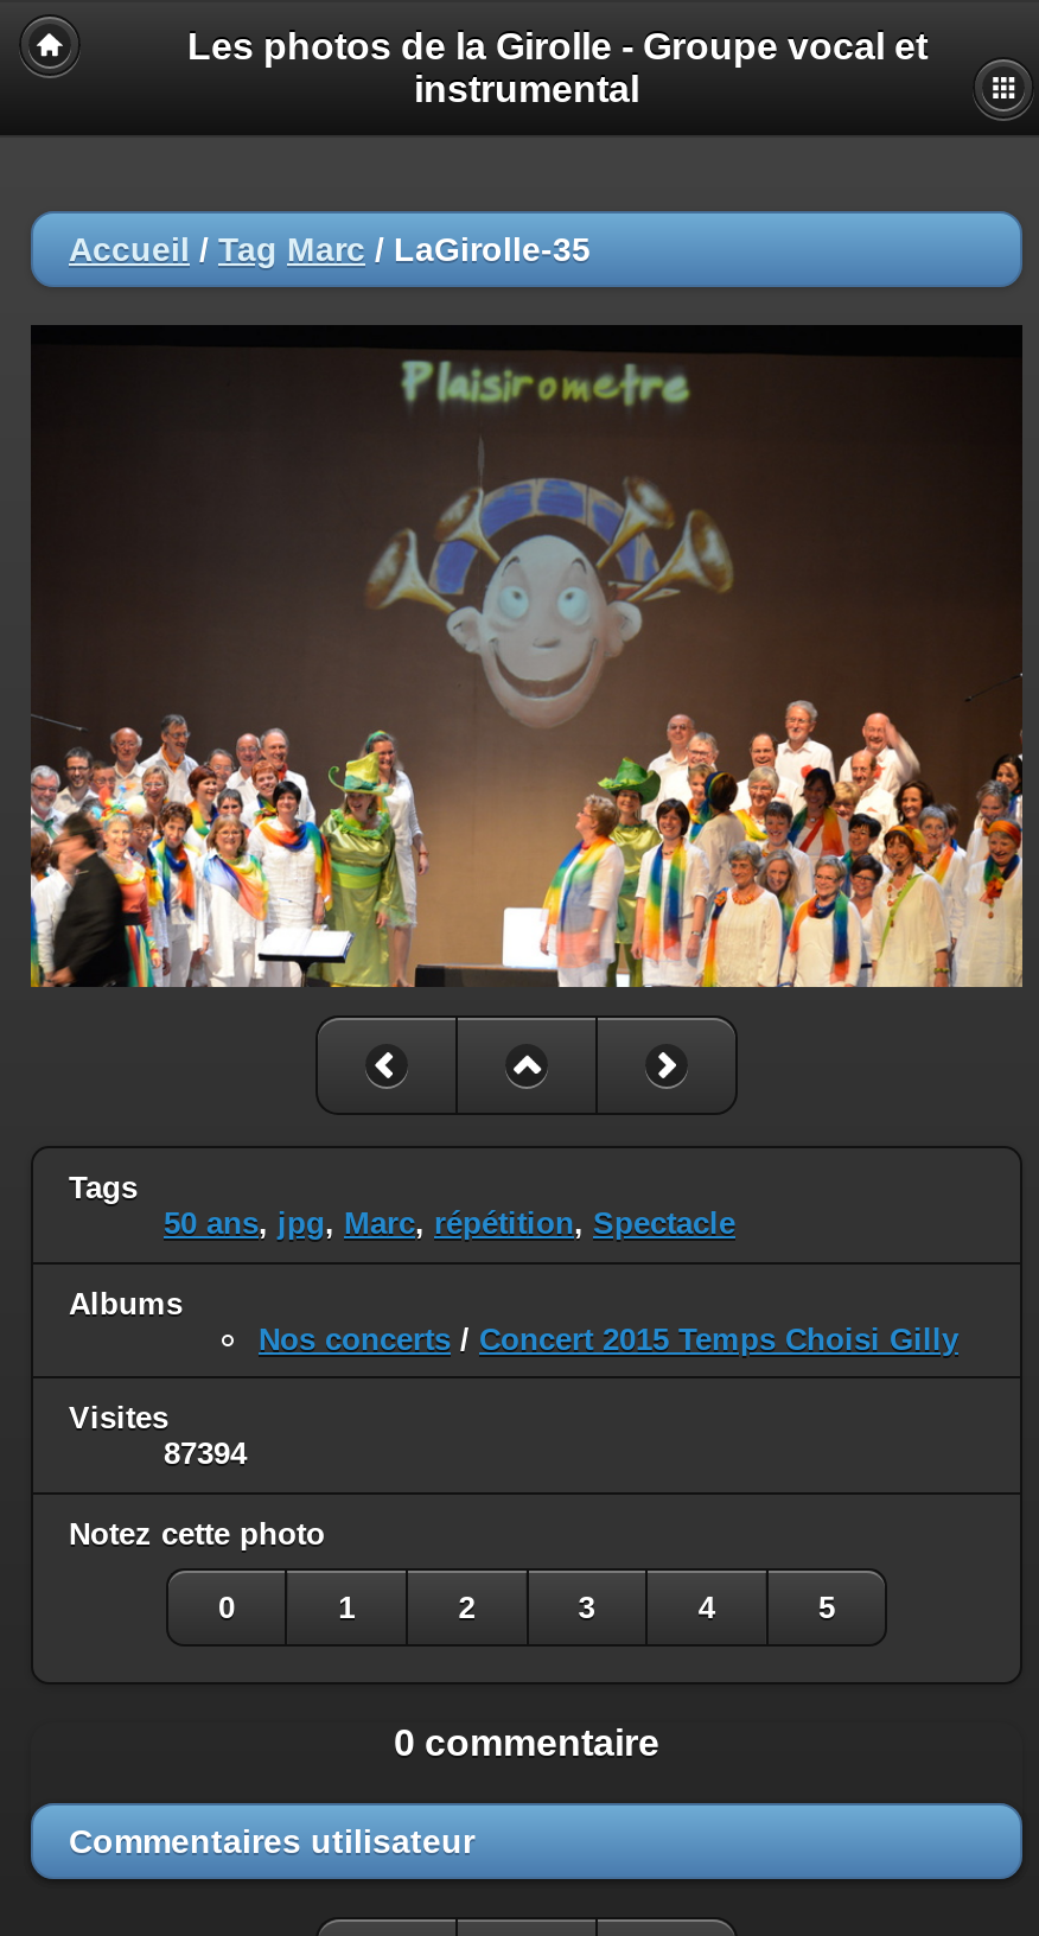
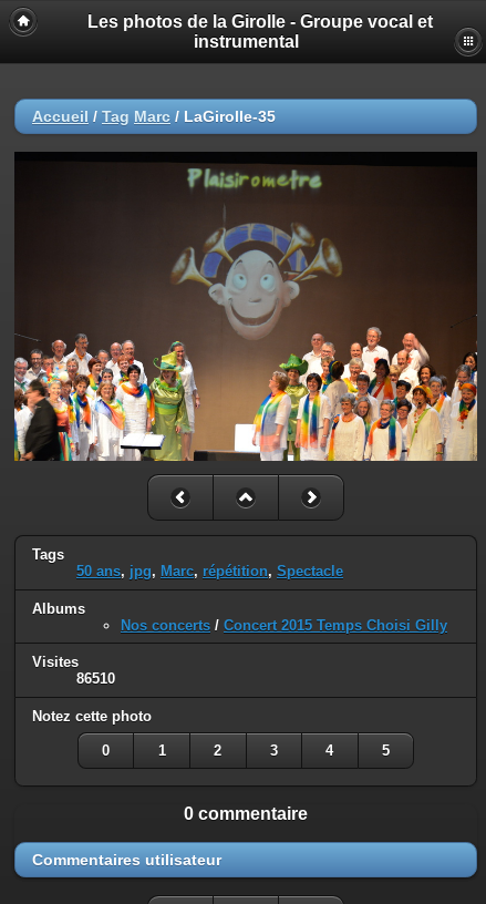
- 87394
+ 86510
